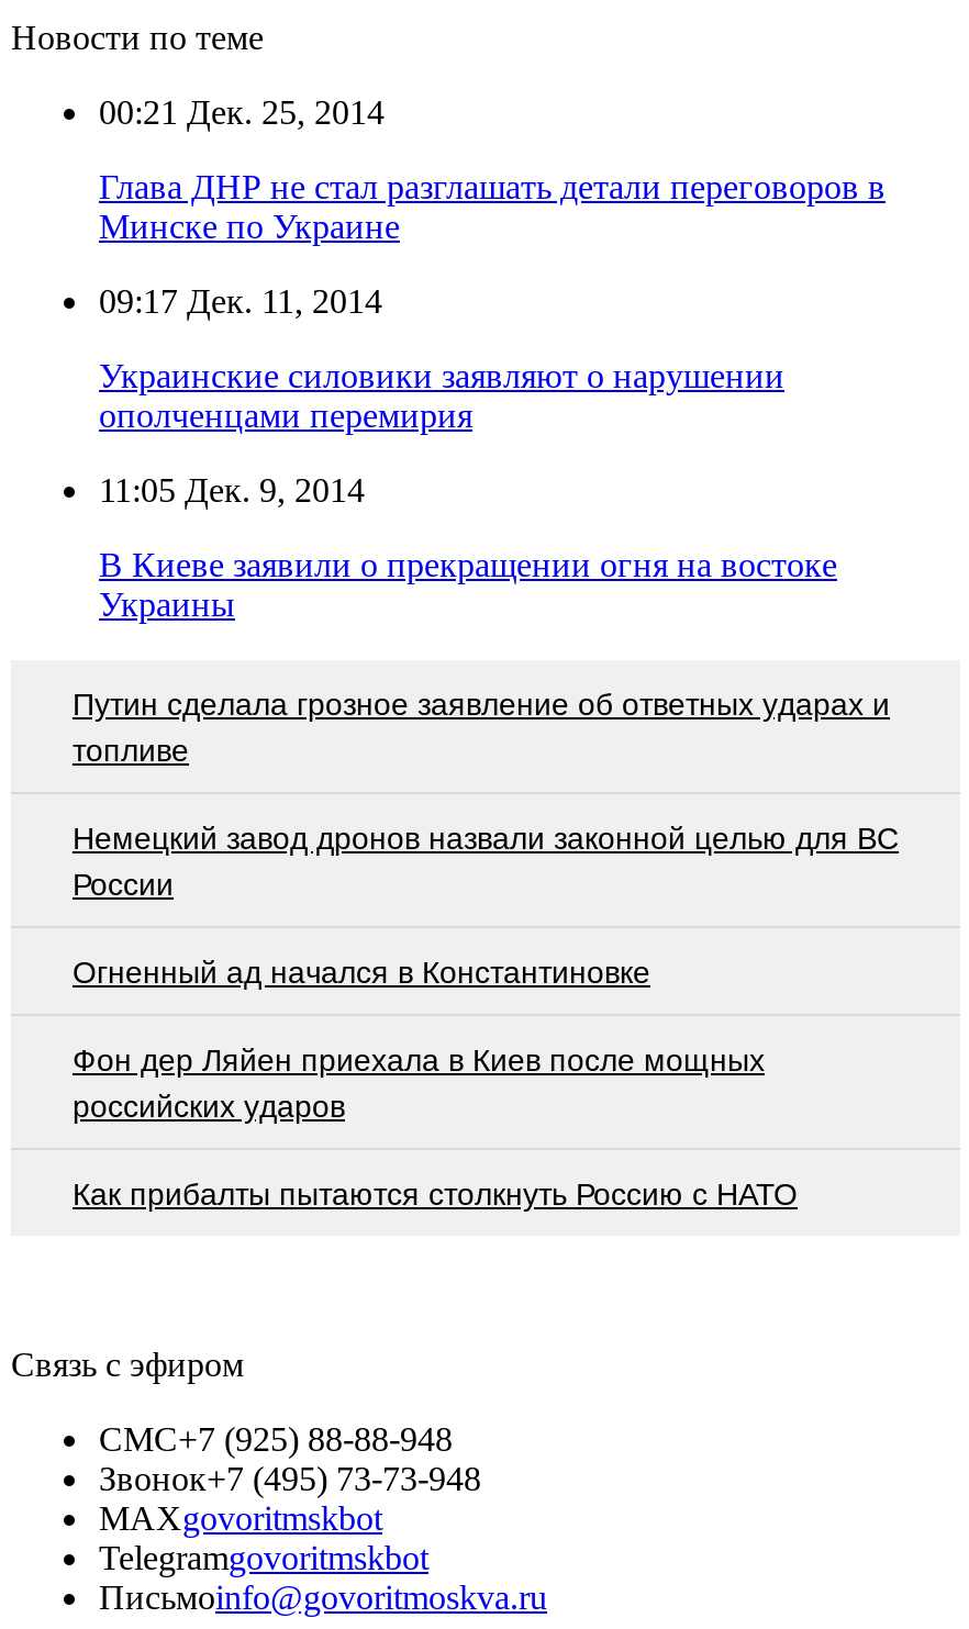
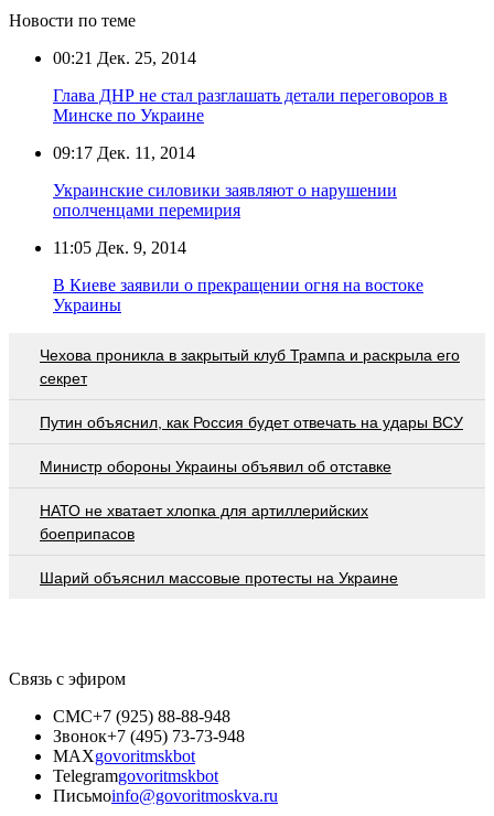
- Путин сделала грозное заявление об ответных ударах и
- топливе
+ Чехова проникла в закрытый клуб Трампа и раскрыла его
+ секрет

- Немецкий завод дронов назвали законной целью для ВС
- России
+ Путин объяснил, как Россия будет отвечать на удары ВСУ

- Огненный ад начался в Константиновке
+ Министр обороны Украины объявил об отставке

- Фон дер Ляйен приехала в Киев после мощных
- российских ударов
+ НАТО не хватает хлопка для артиллерийских
+ боеприпасов

- Как прибалты пытаются столкнуть Россию с НАТО
+ Шарий объяснил массовые протесты на Украине
